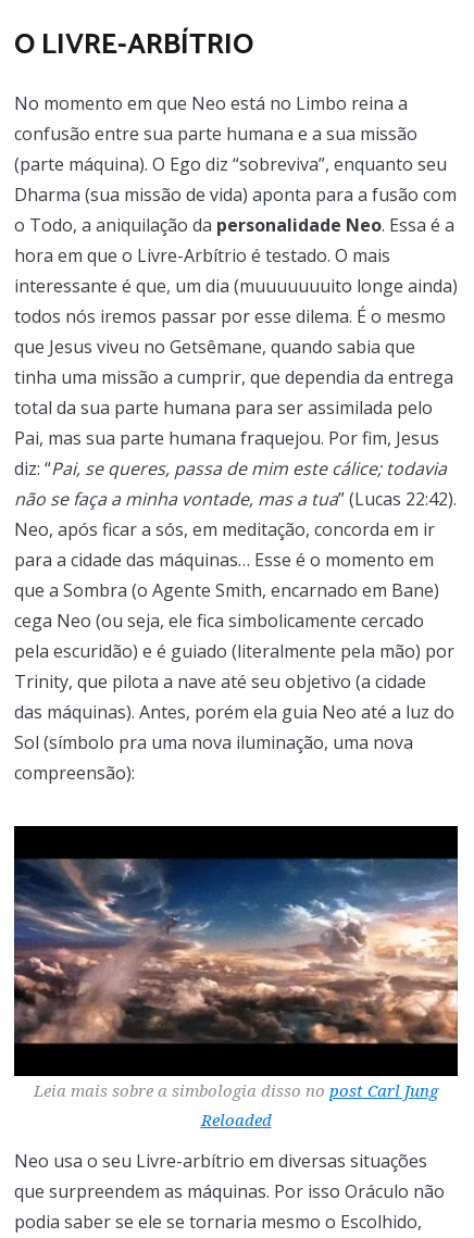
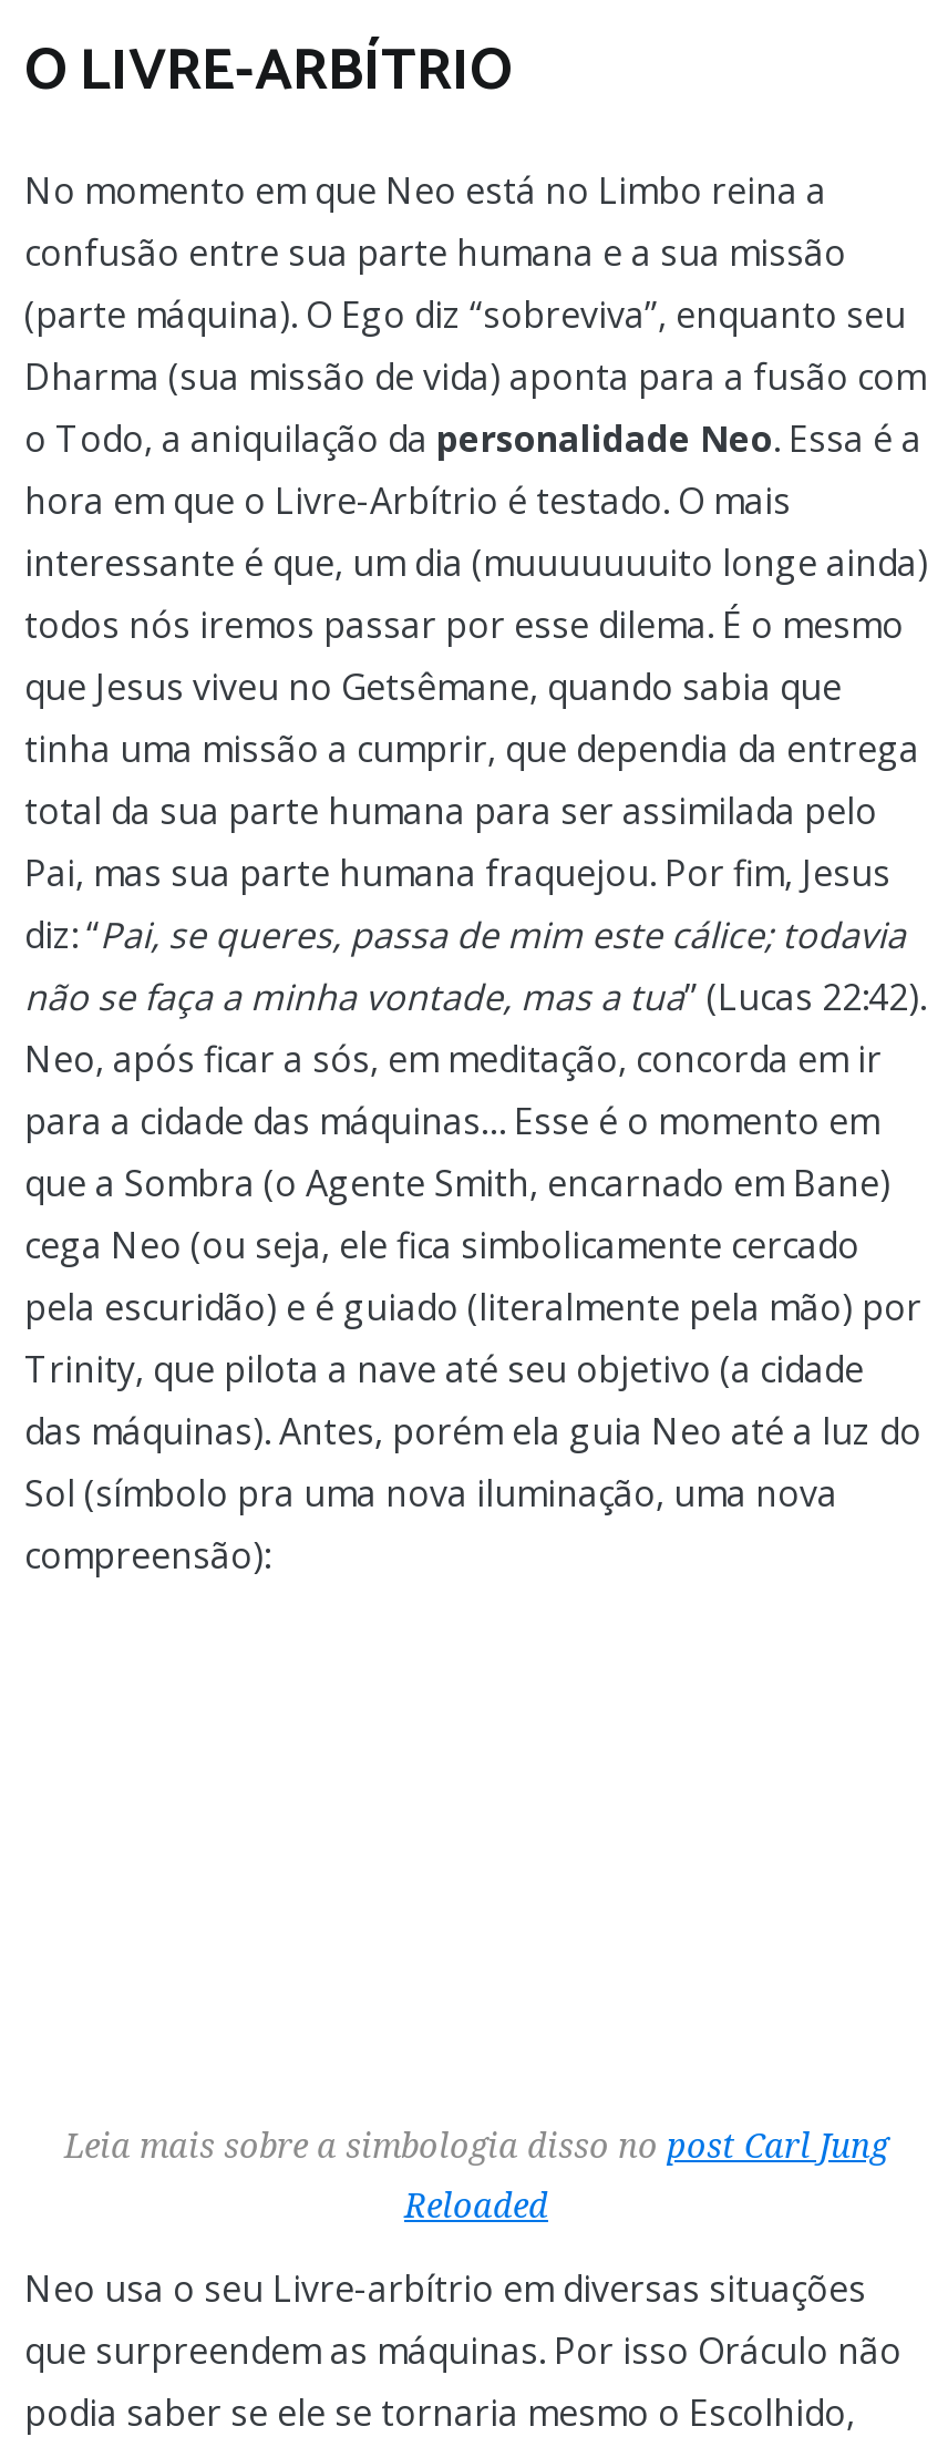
- [image]
